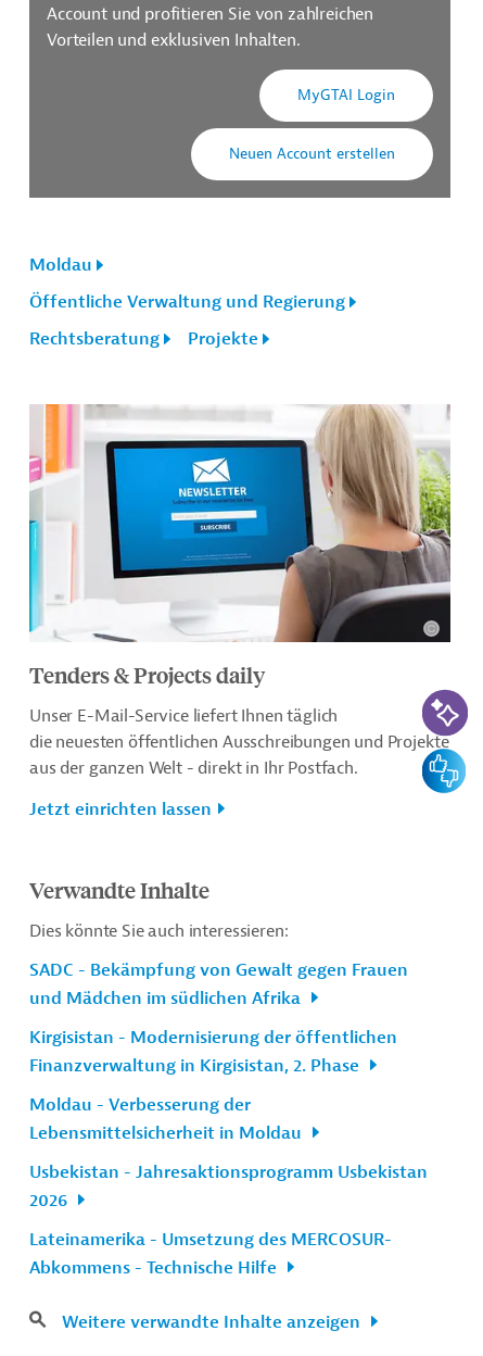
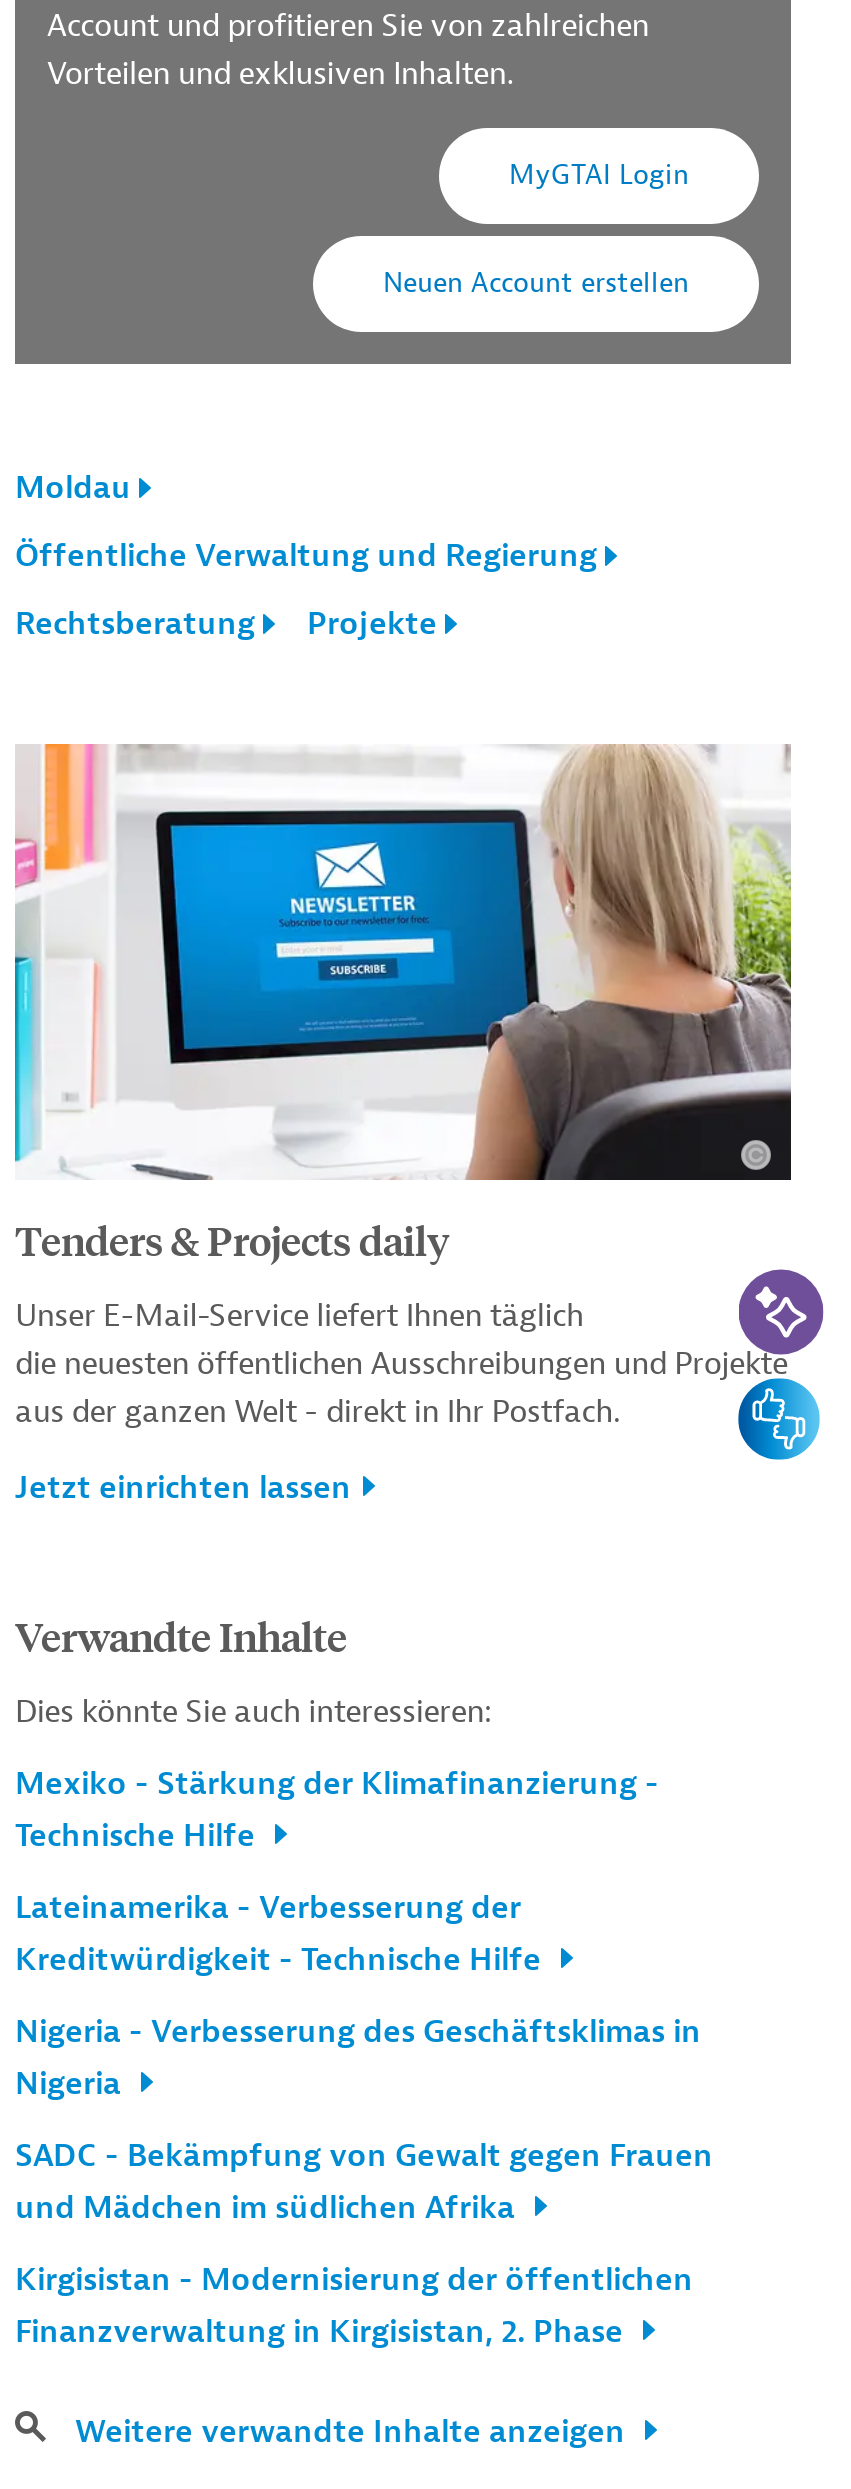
+ Mexiko - Stärkung der Klimafinanzierung -
+ Technische Hilfe
+ Lateinamerika - Verbesserung der
+ Kreditwürdigkeit - Technische Hilfe
+ Nigeria - Verbesserung des Geschäftsklimas in
+ Nigeria

moved down: SADC - Bekämpfung von Gewalt gegen Frauen | und Mädchen im südlichen Afrika | Kirgisistan - Modernisierung der öffentlichen | Finanzverwaltung in Kirgisistan, 2. Phase

- Moldau - Verbesserung der
- Lebensmittelsicherheit in Moldau
- Usbekistan - Jahresaktionsprogramm Usbekistan
- 2026
- Lateinamerika - Umsetzung des MERCOSUR-
- Abkommens - Technische Hilfe
